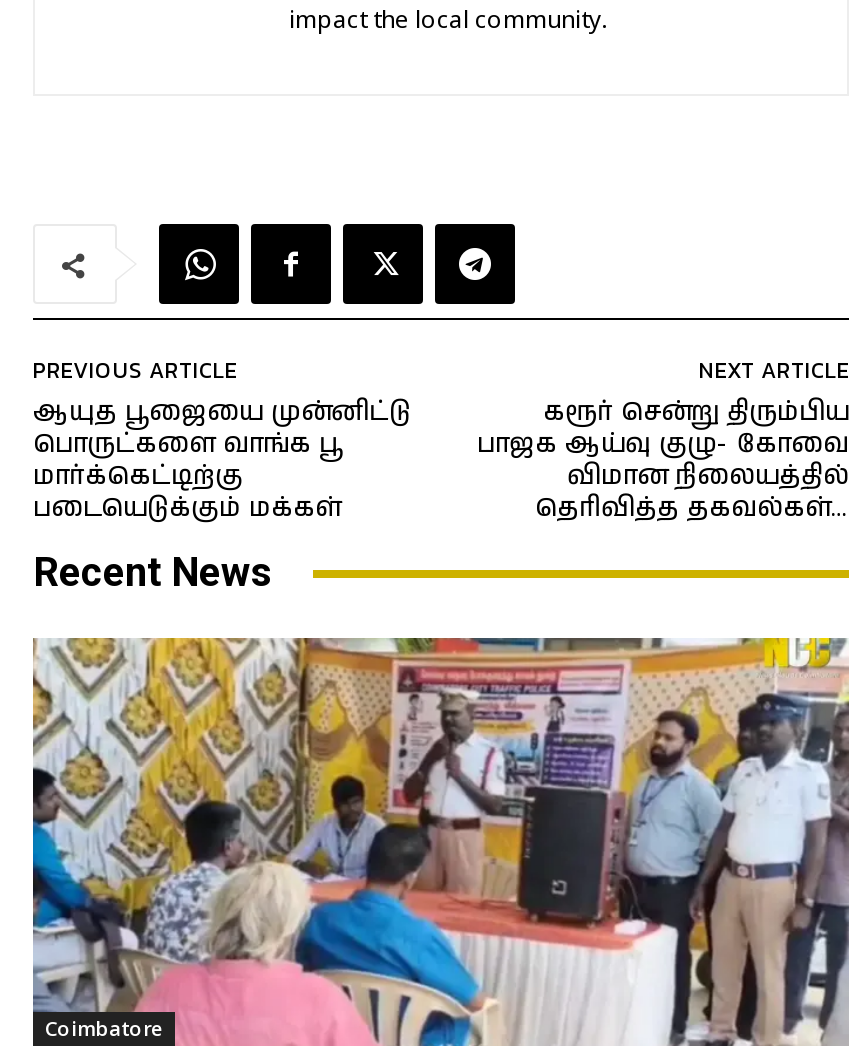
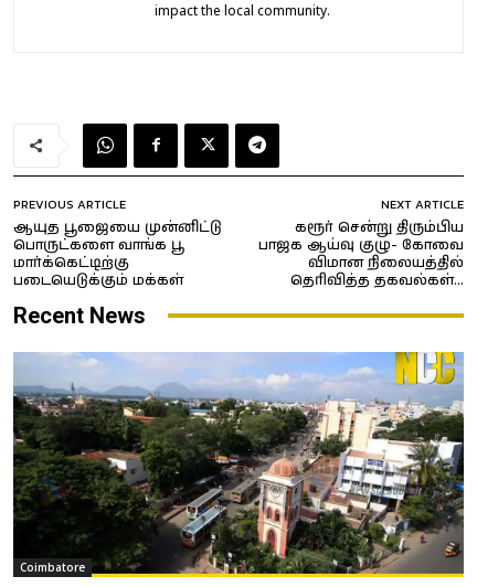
- [image]
+ [image]
